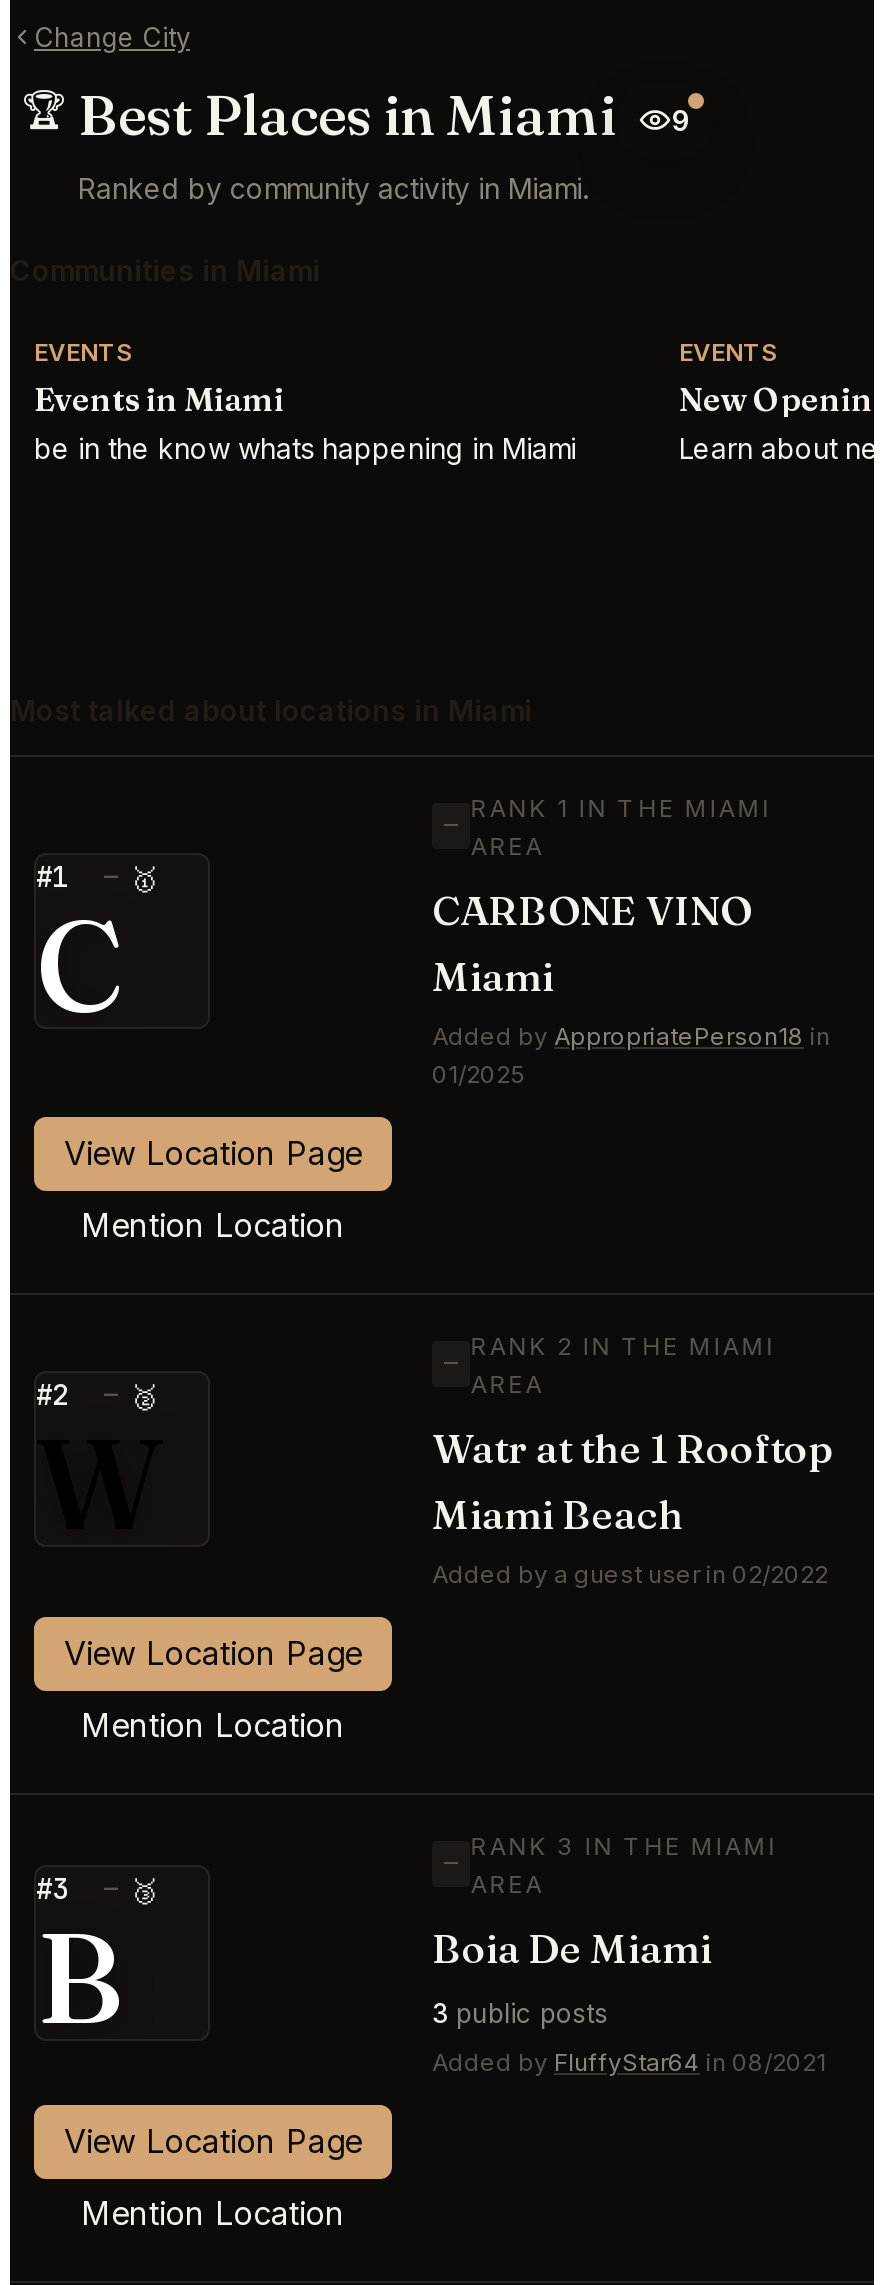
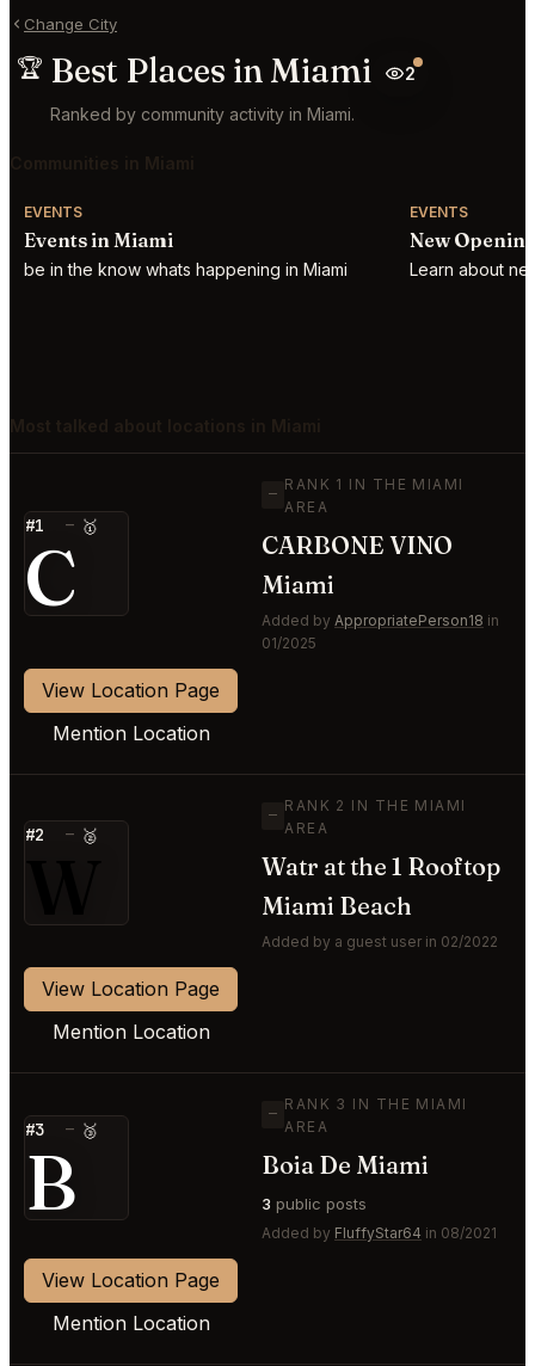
- 9
+ 2
